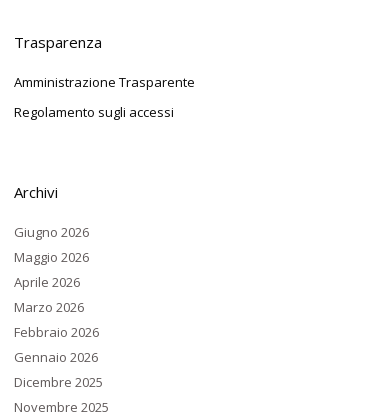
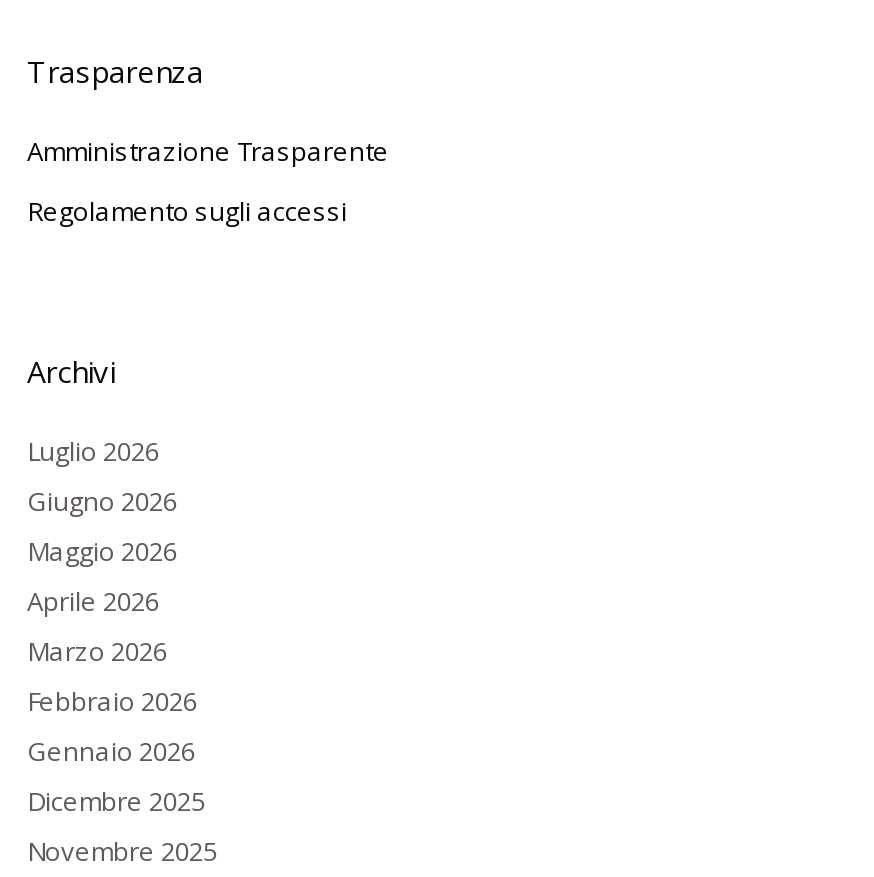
+ Luglio 2026
